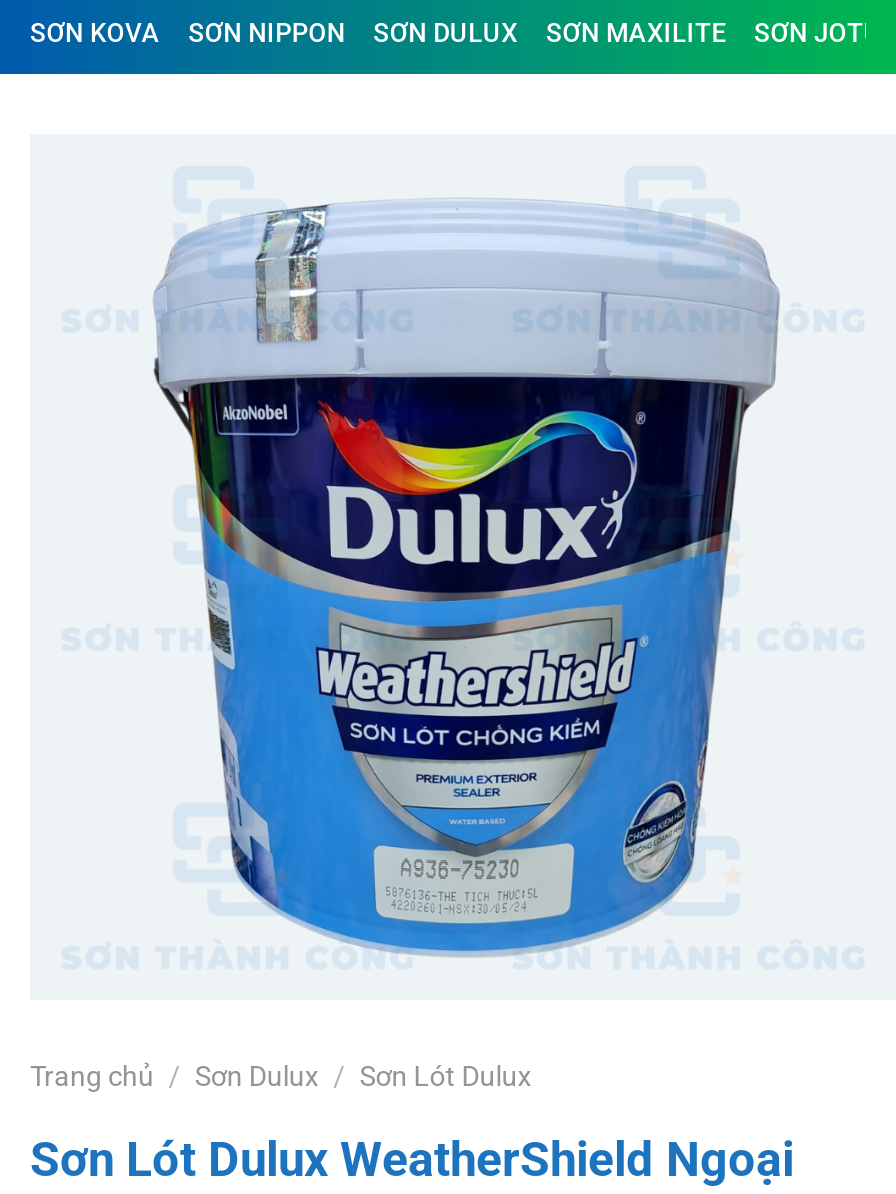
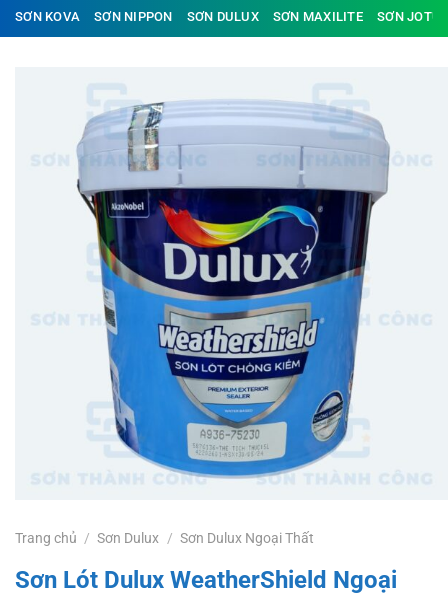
- Trang chủ / Sơn Dulux / Sơn Lót Dulux
+ Trang chủ / Sơn Dulux / Sơn Dulux Ngoại Thất
